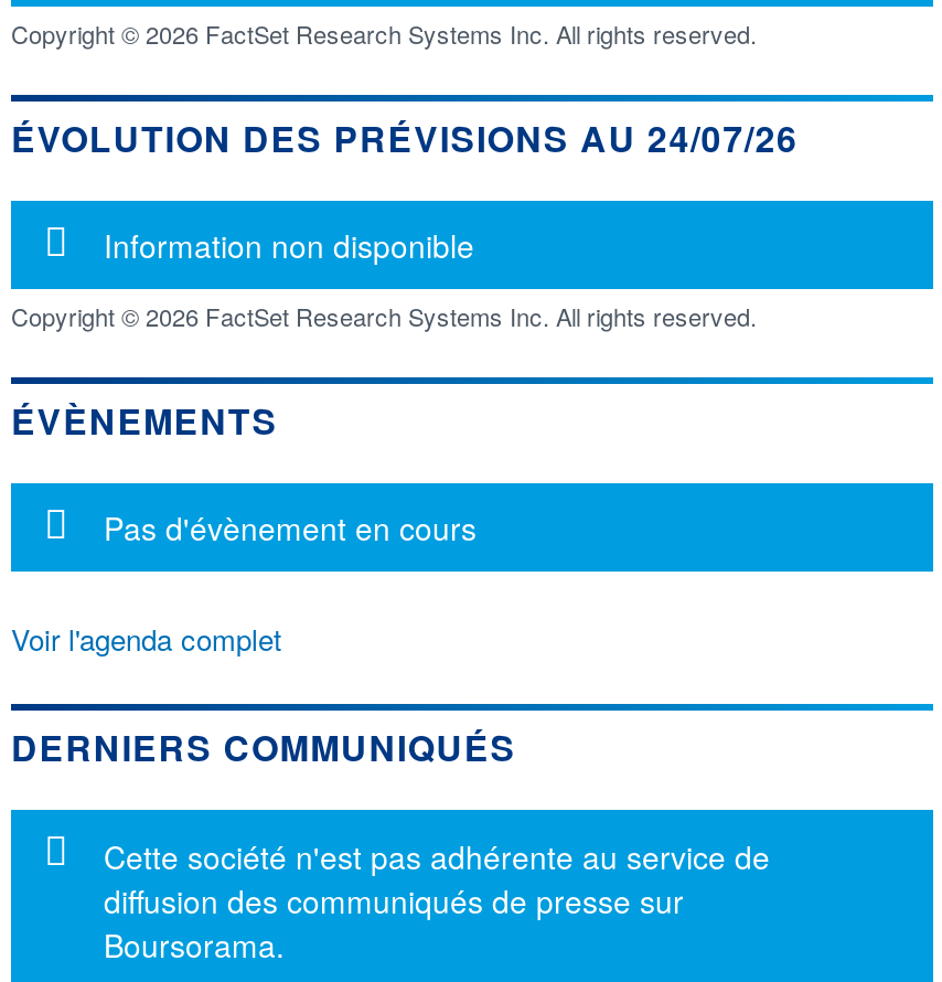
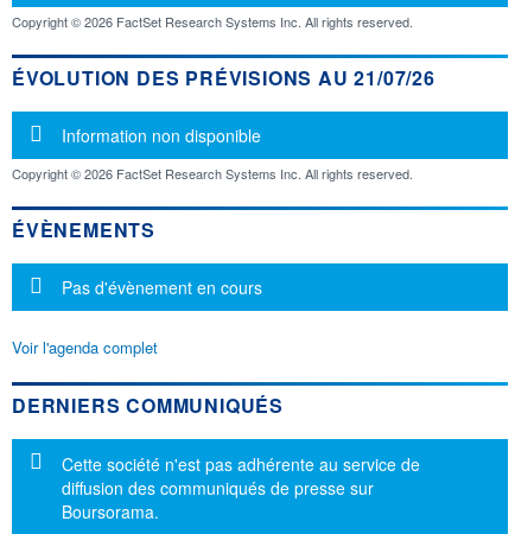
- ÉVOLUTION DES PRÉVISIONS AU 24/07/26
+ ÉVOLUTION DES PRÉVISIONS AU 21/07/26
